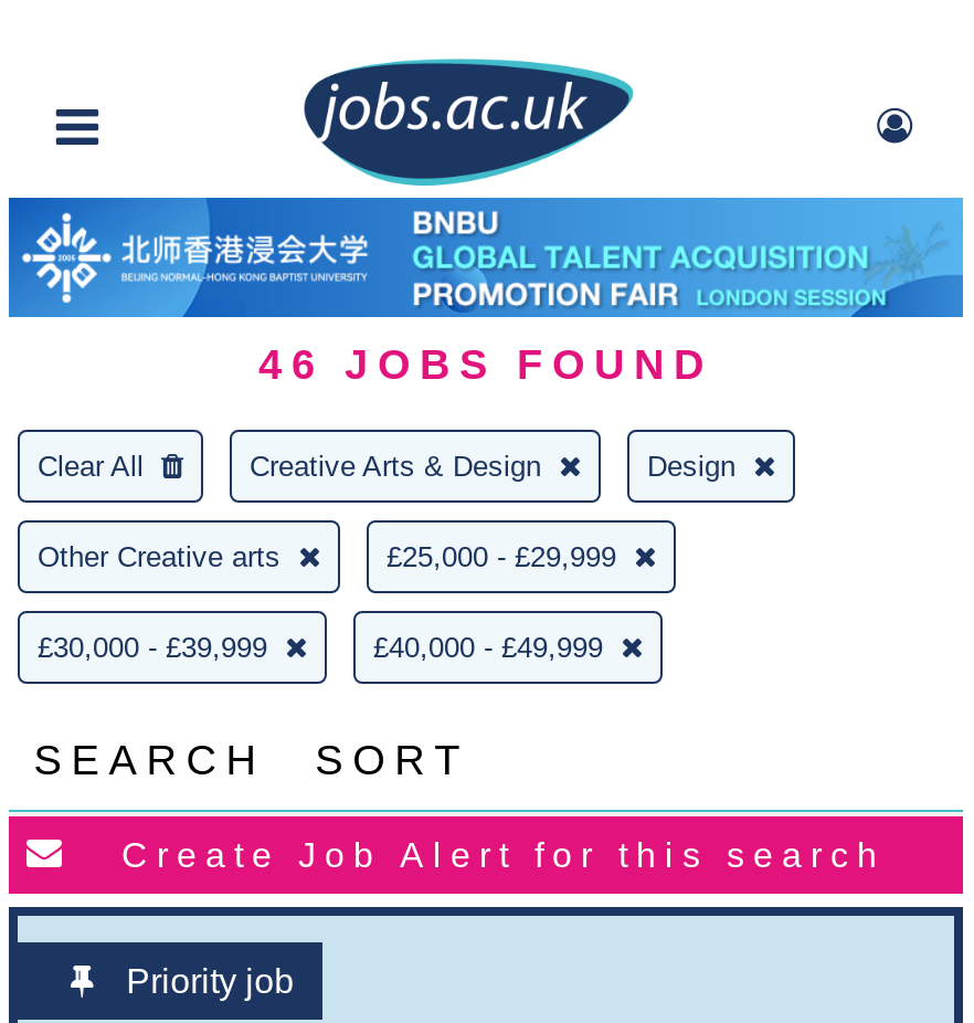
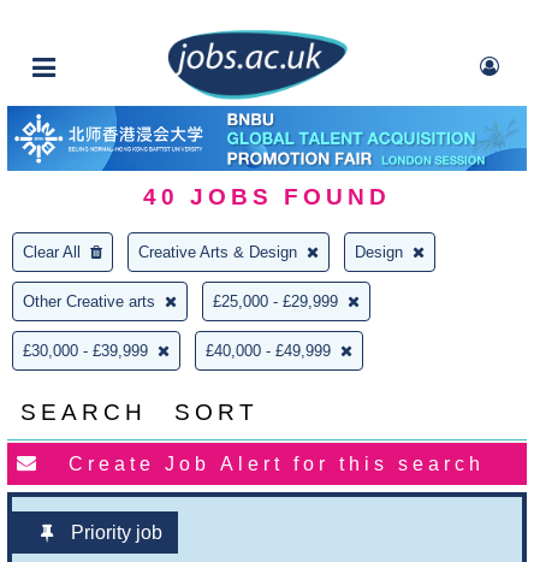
- 46 JOBS FOUND
+ 40 JOBS FOUND
